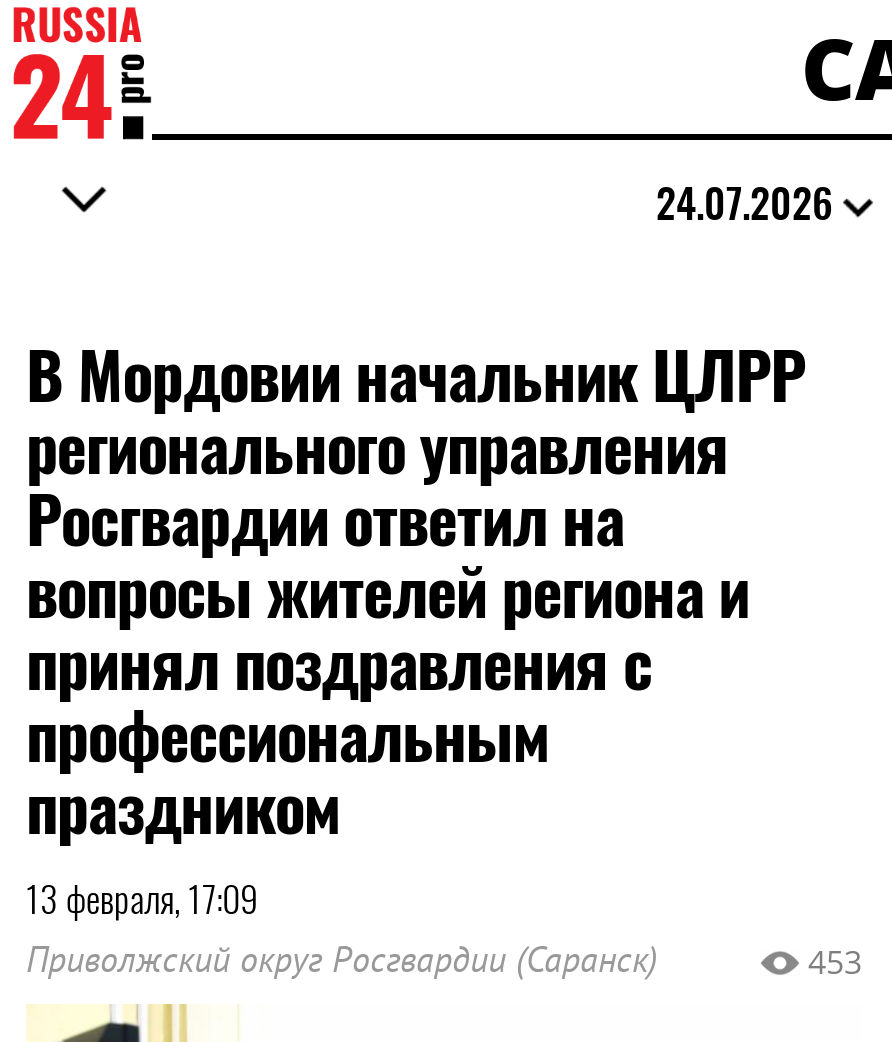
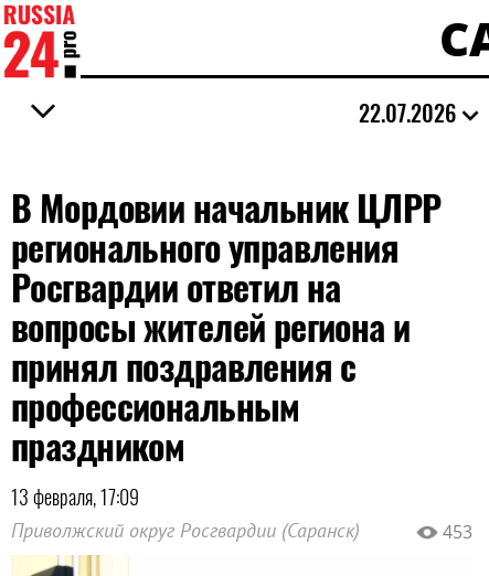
- 24.07.2026
+ 22.07.2026
